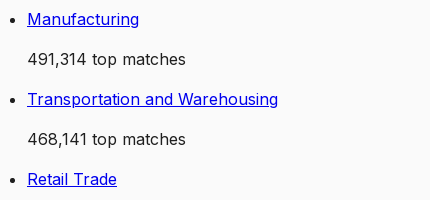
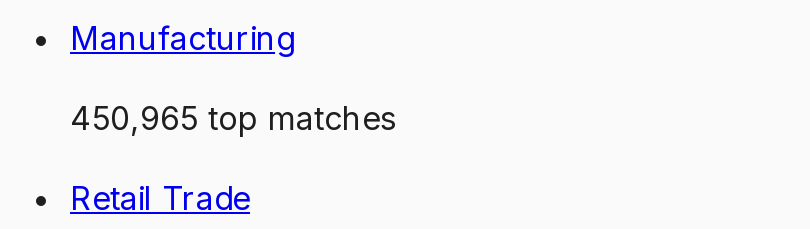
- 491,314 top matches
- Transportation and Warehousing
- 468,141 top matches
+ 450,965 top matches
